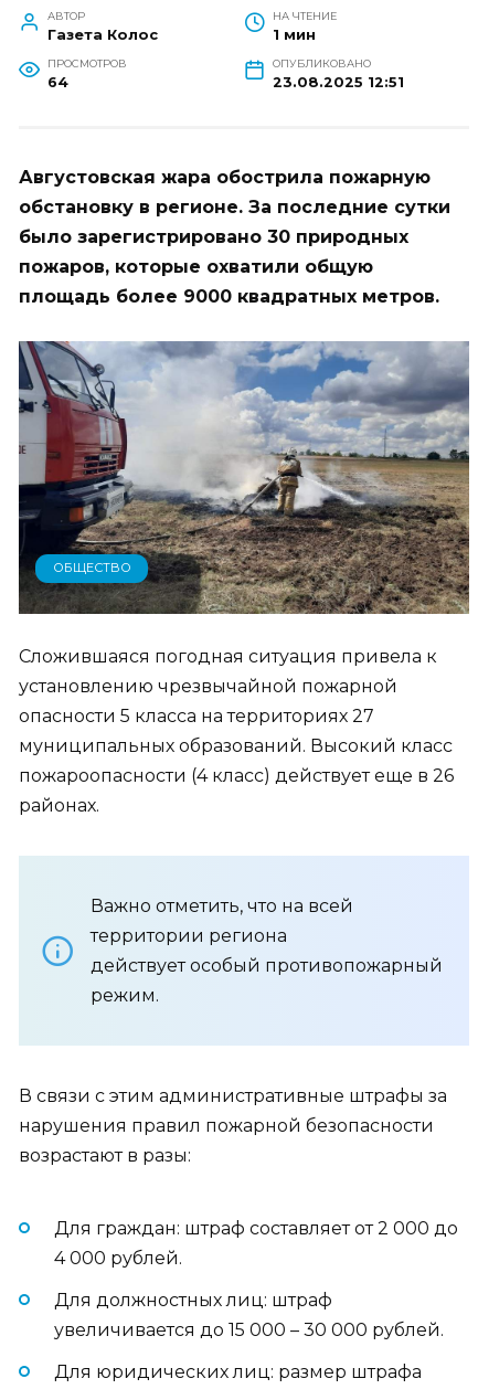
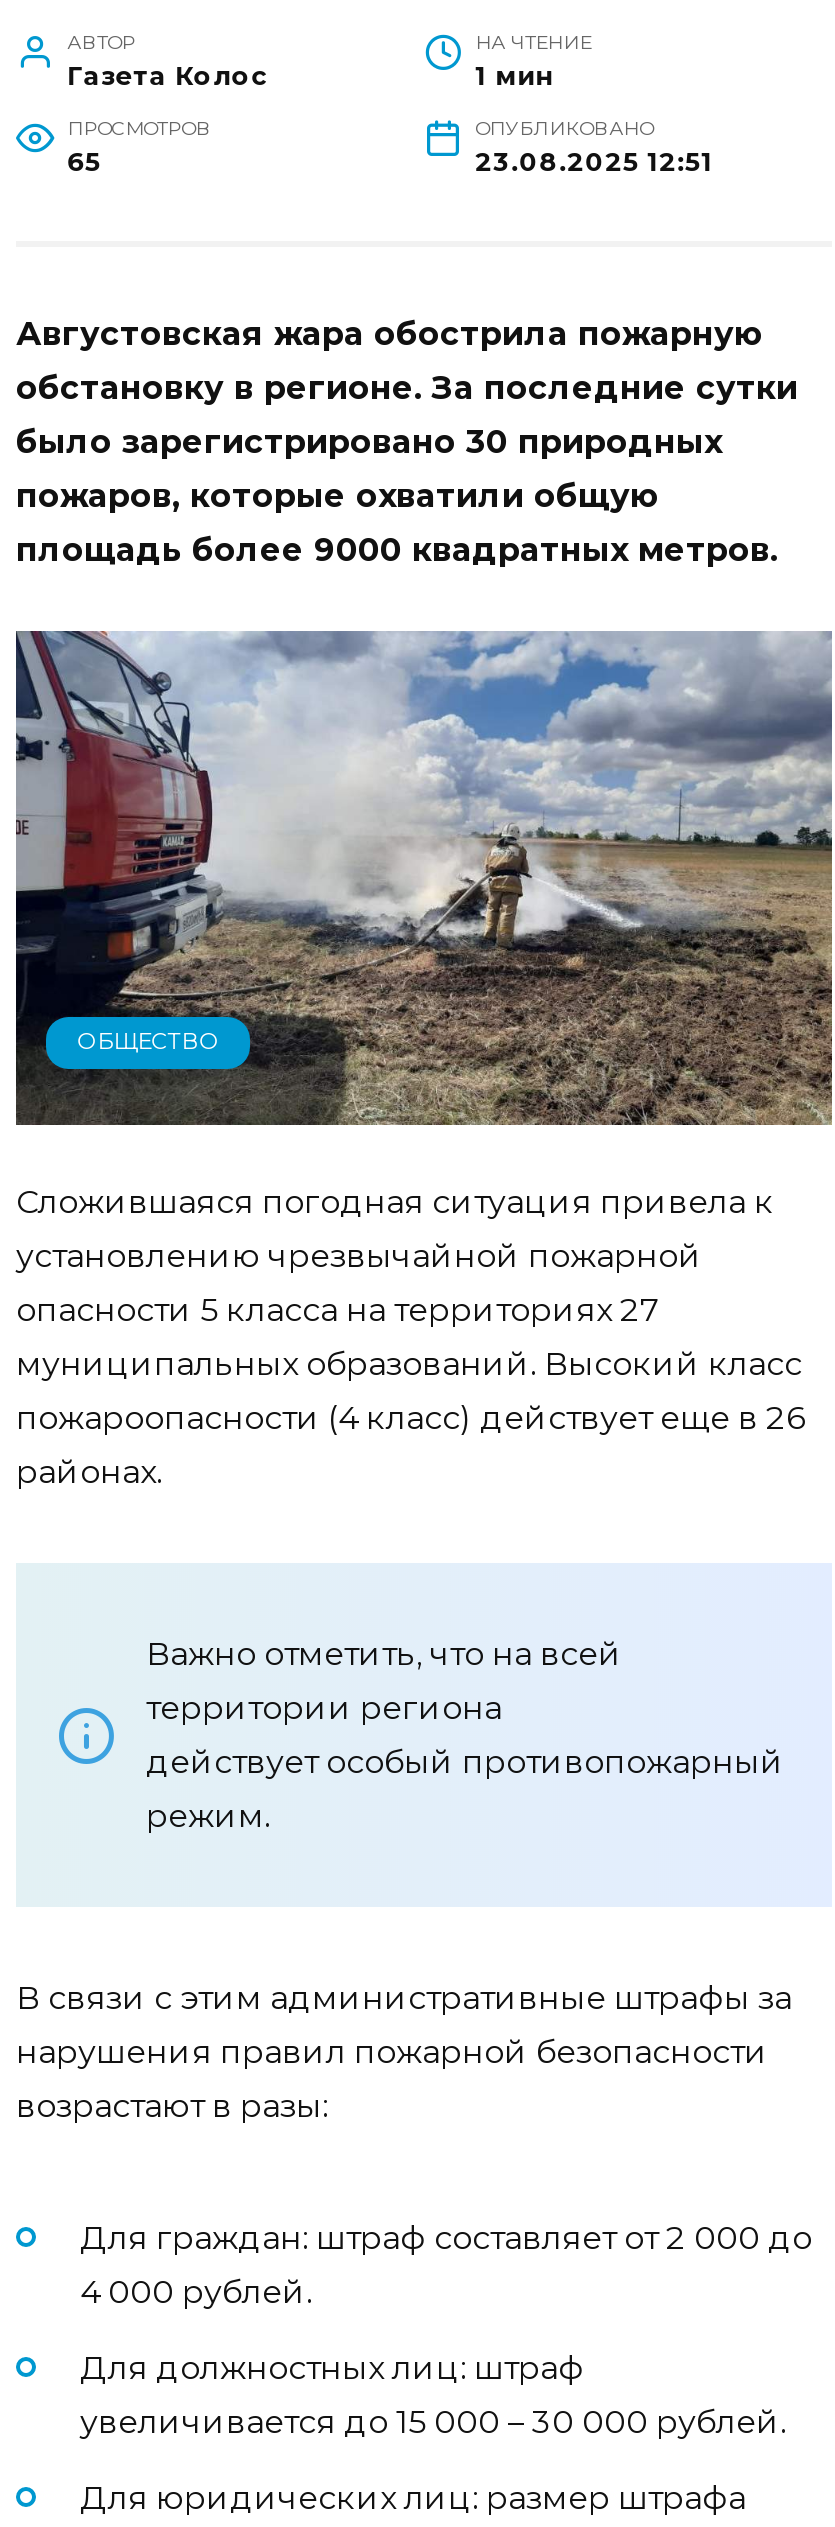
- 64
+ 65
